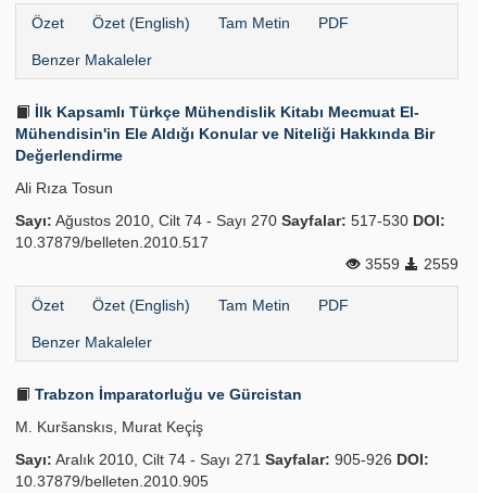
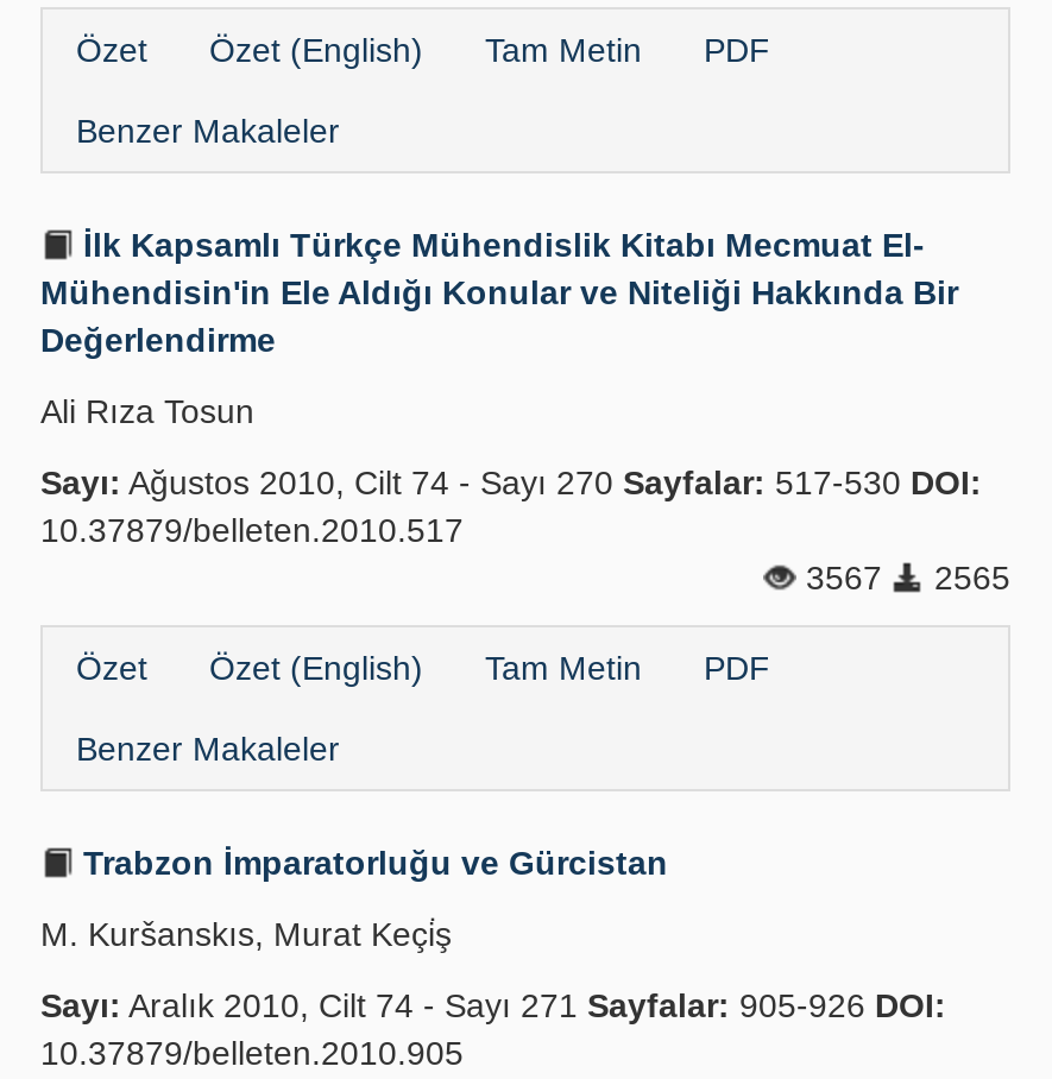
- 3559
+ 3567

- 2559
+ 2565
